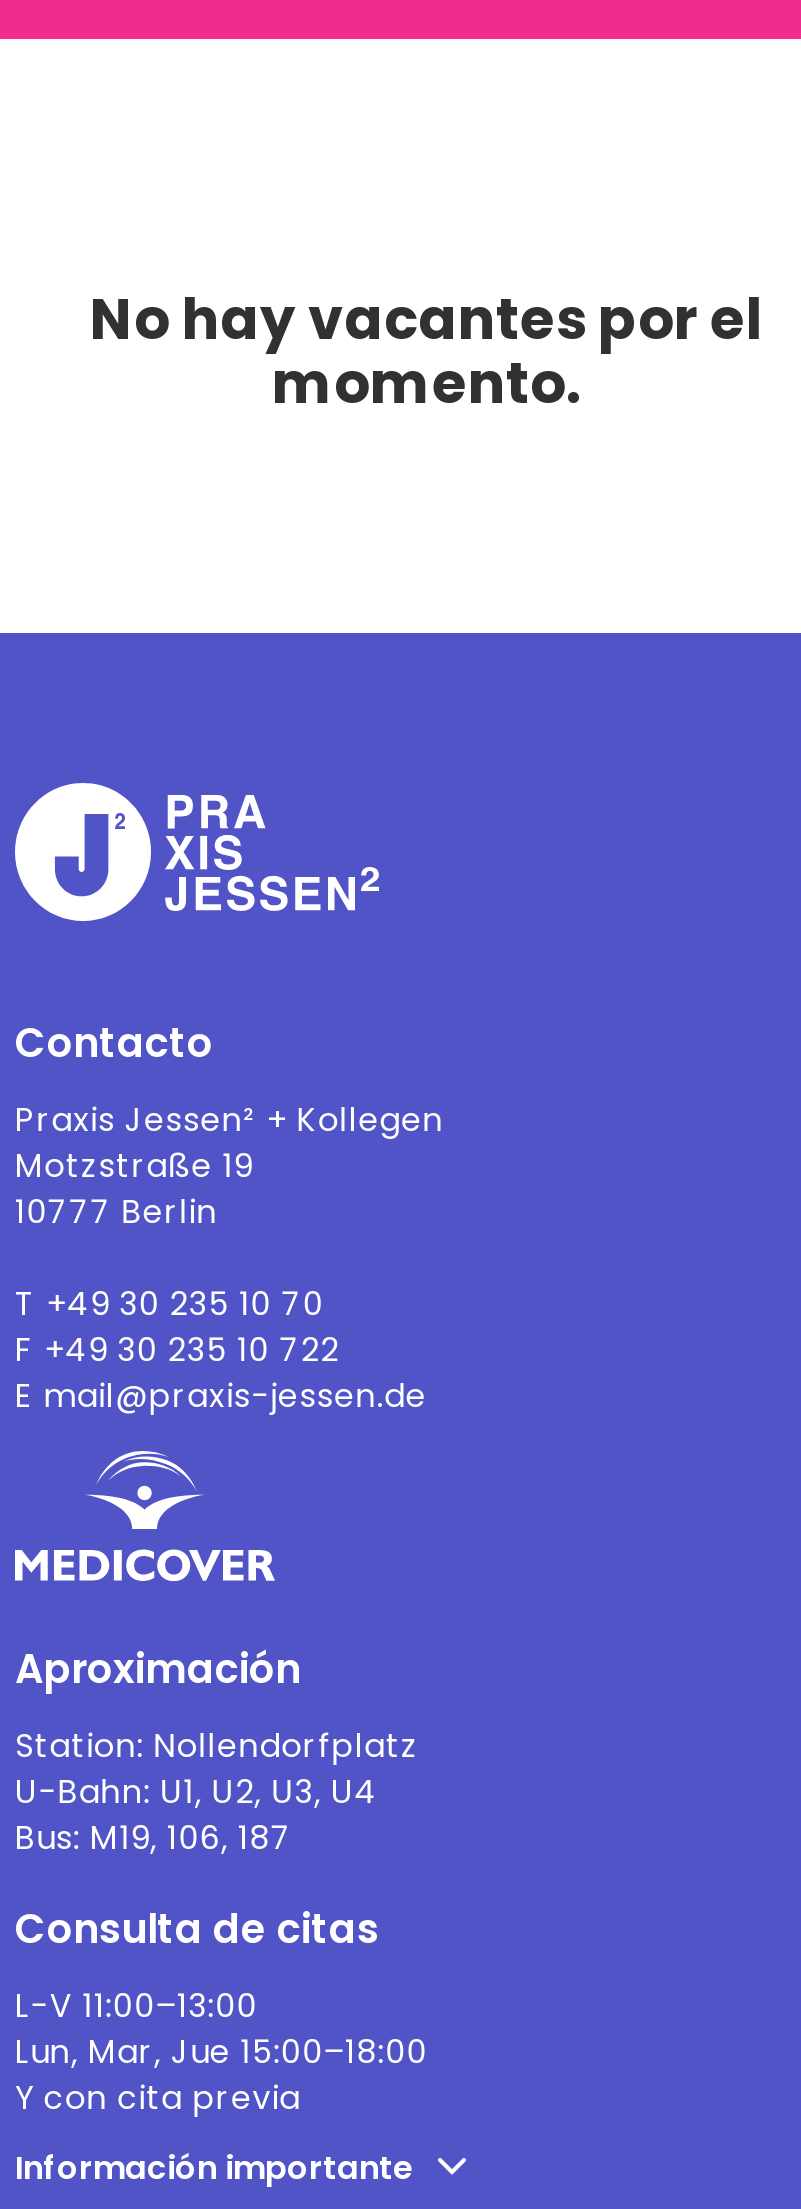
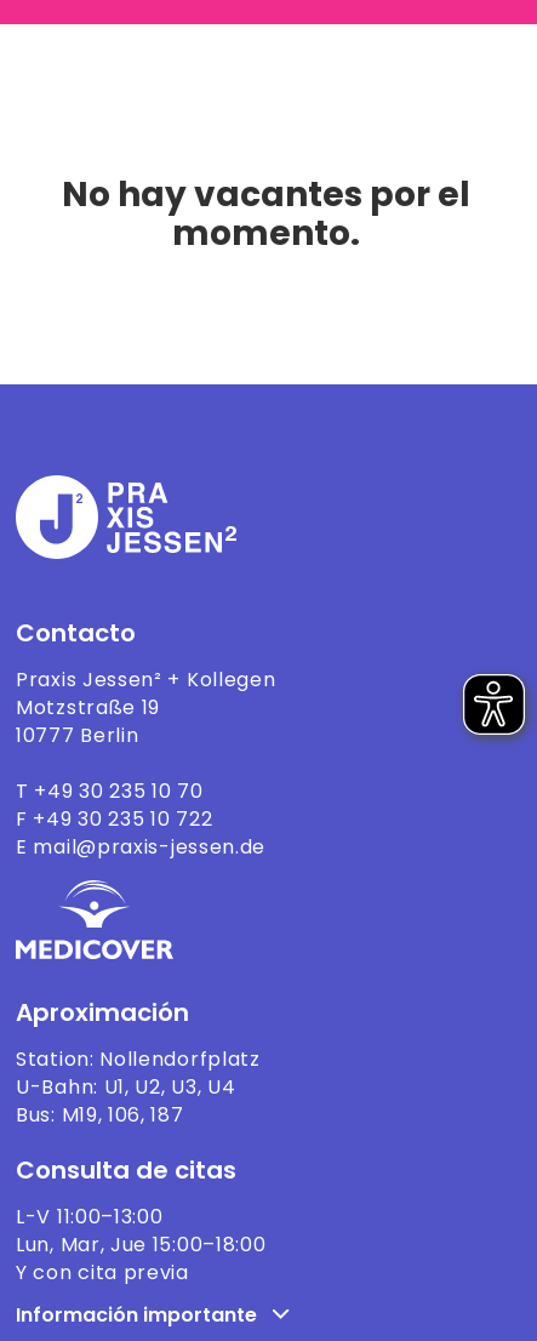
+ [image]
